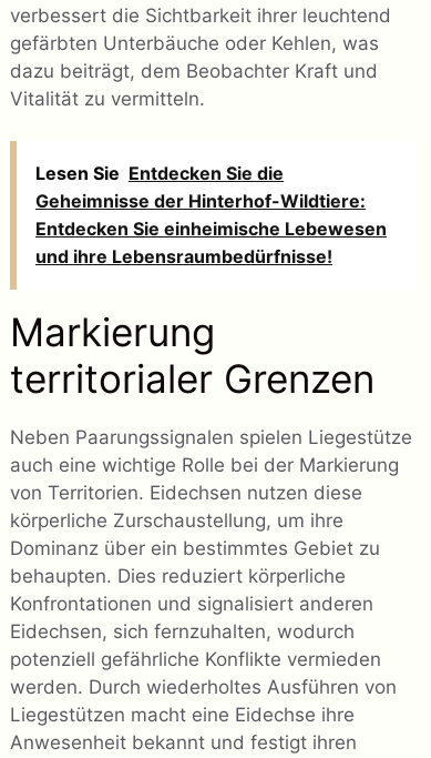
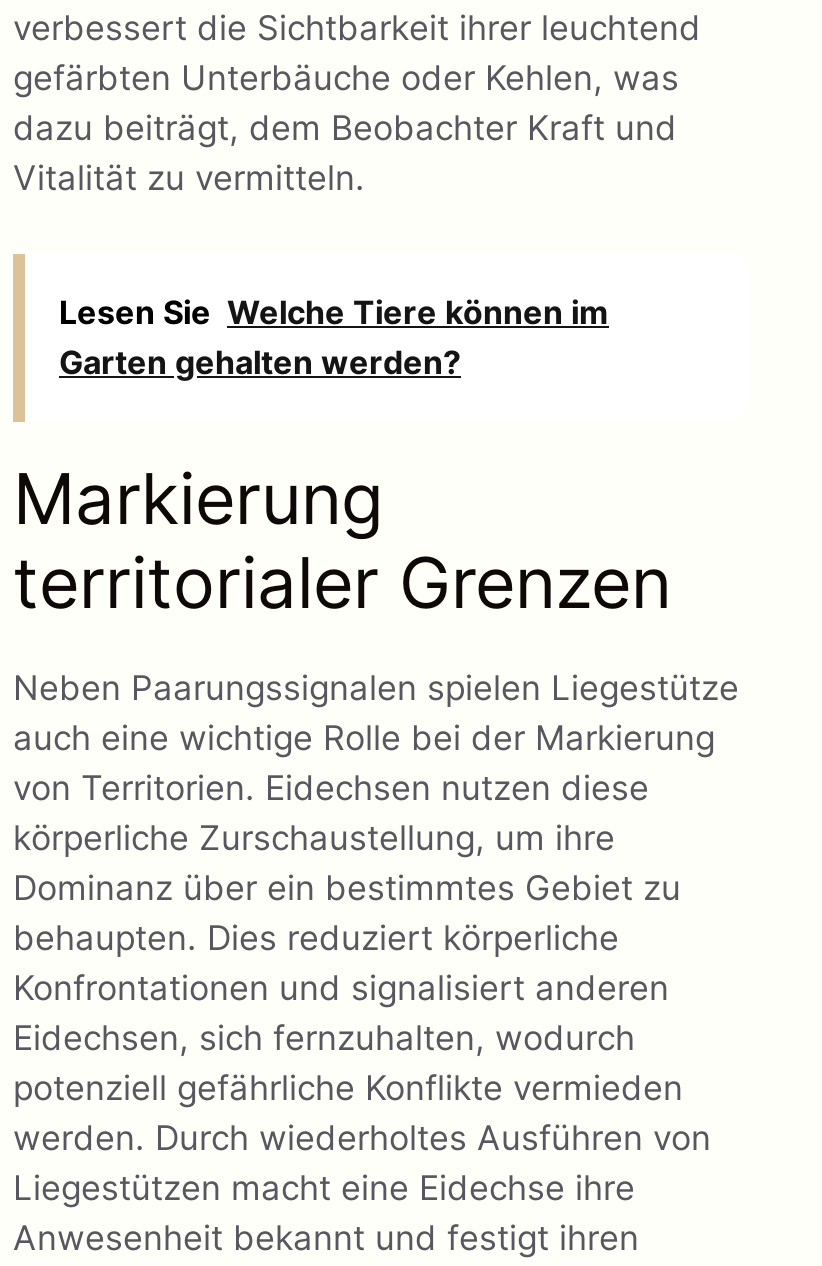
- Lesen Sie Entdecken Sie die
- Geheimnisse der Hinterhof-Wildtiere:
- Entdecken Sie einheimische Lebewesen
- und ihre Lebensraumbedürfnisse!
+ Lesen Sie Welche Tiere können im
+ Garten gehalten werden?
